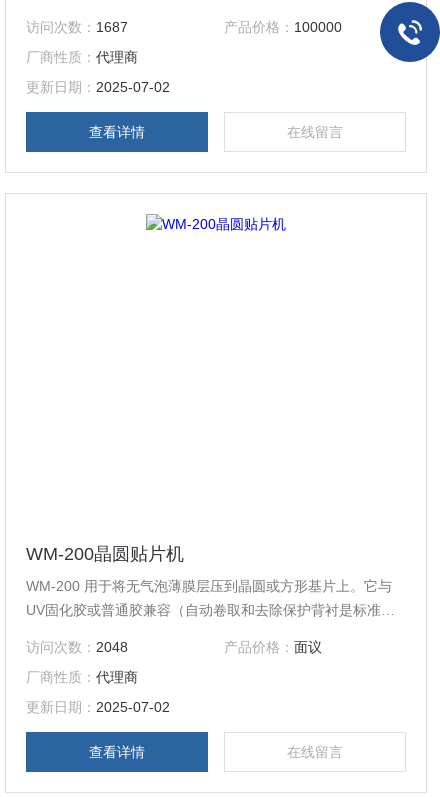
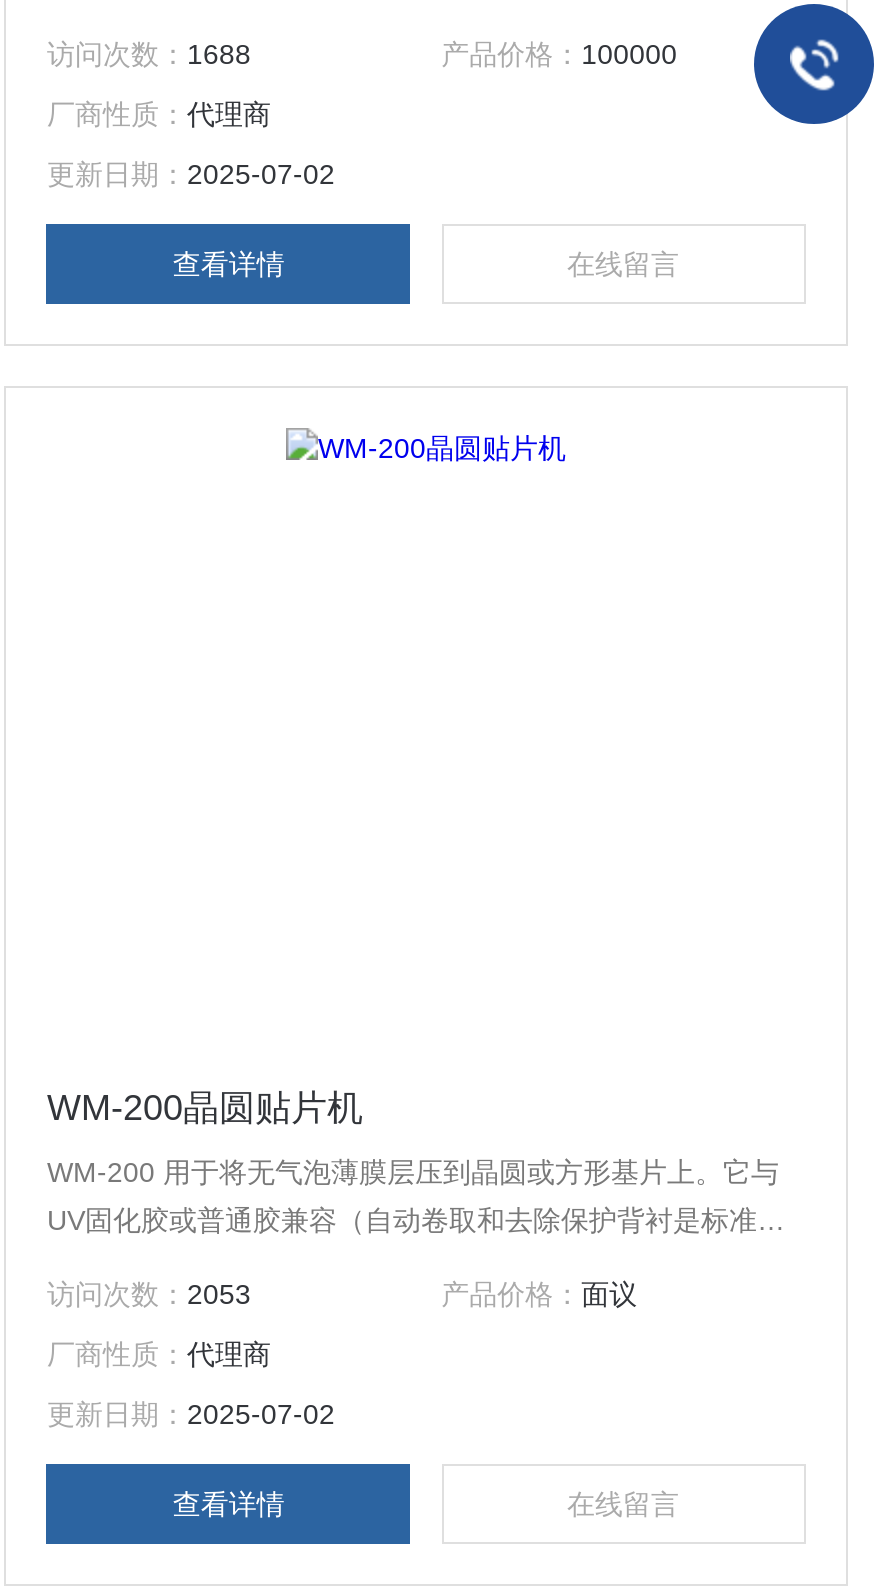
- 访问次数：1687
+ 访问次数：1688

- 访问次数：2048
+ 访问次数：2053
